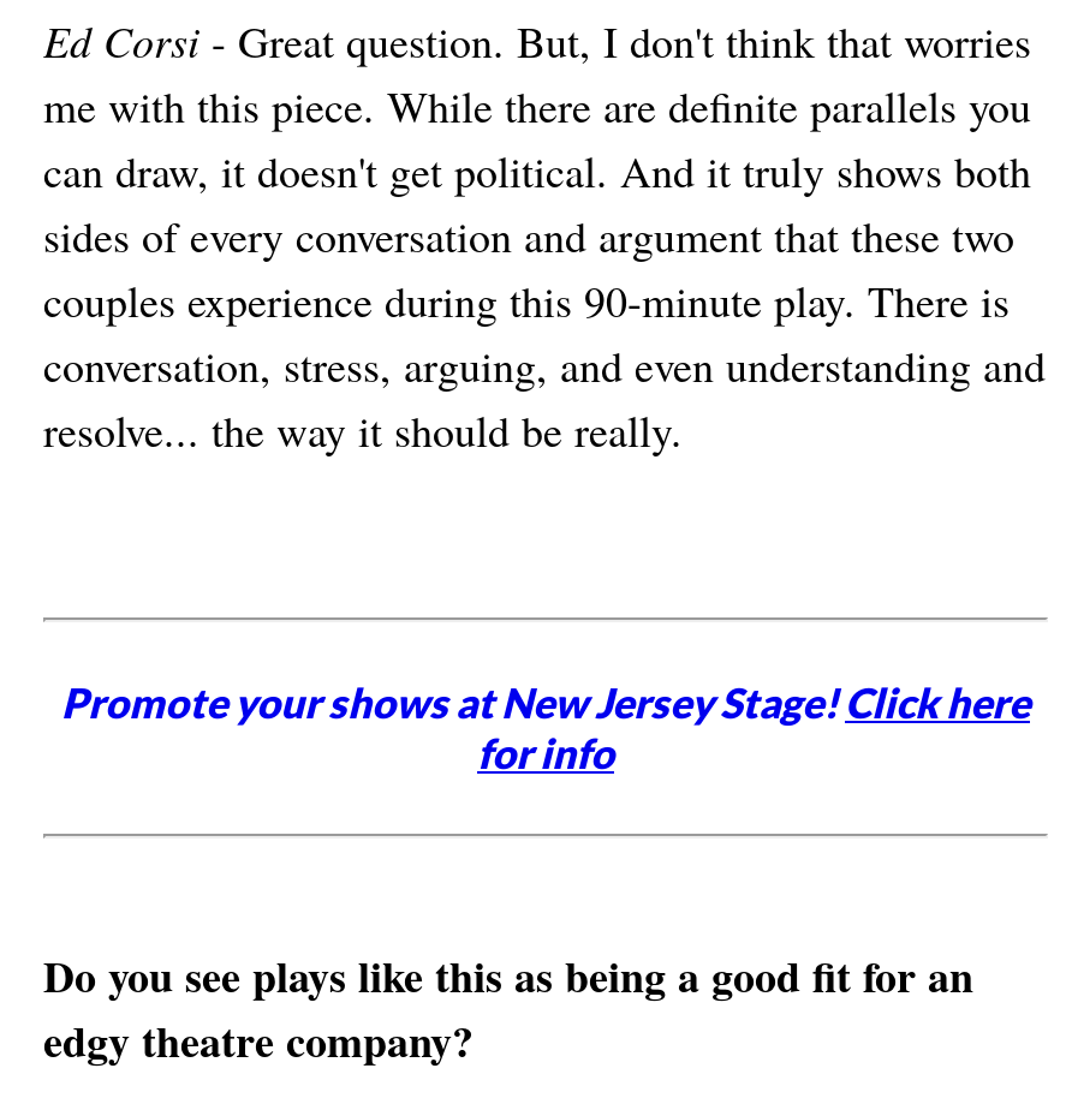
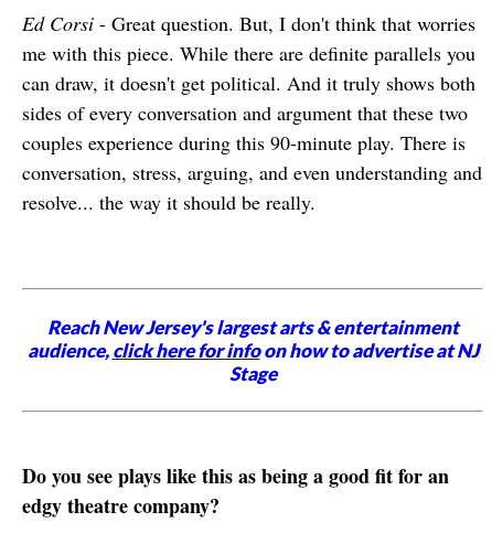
- Promote your shows at New Jersey Stage!Click here
- for info
+ Reach New Jersey's largest arts & entertainment
+ audience, click here for infoon how to advertise at NJ
+ Stage
